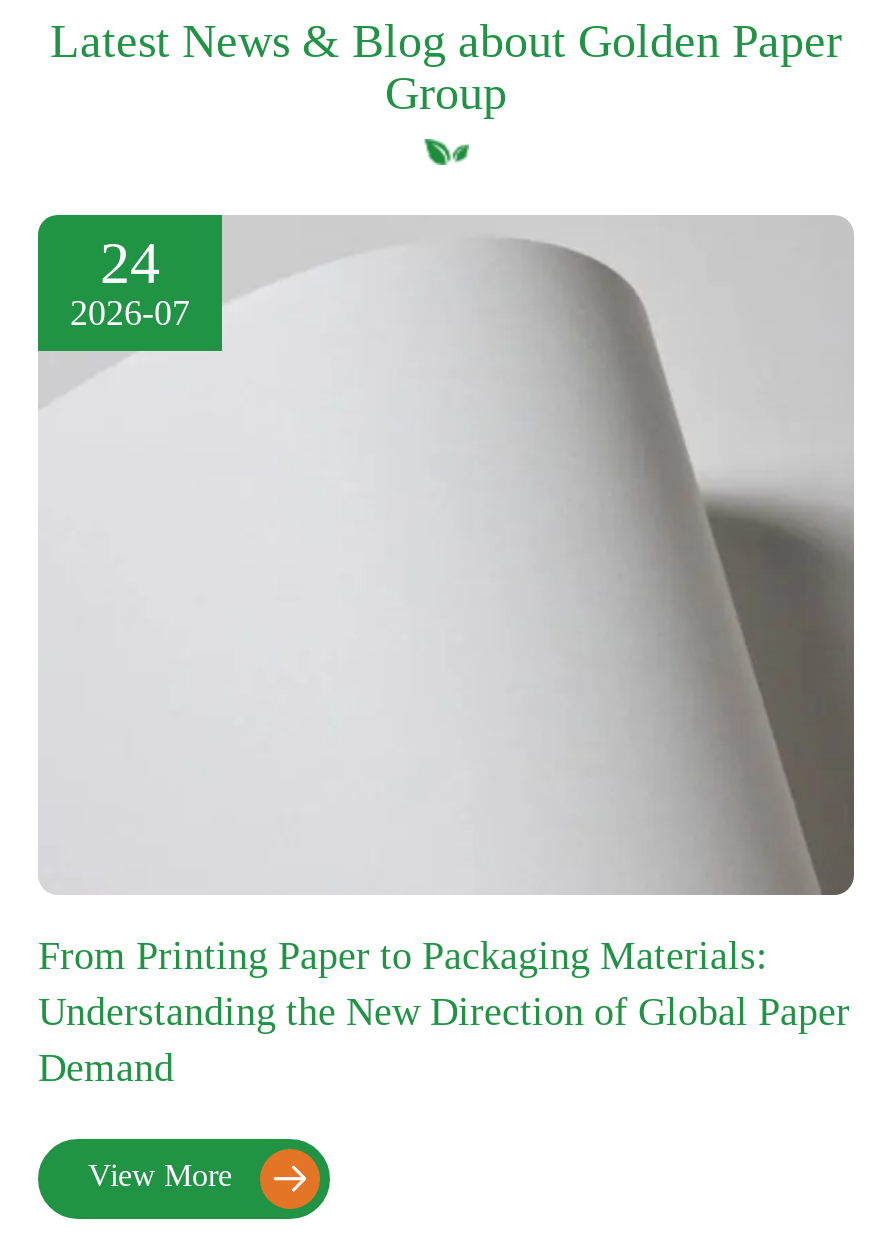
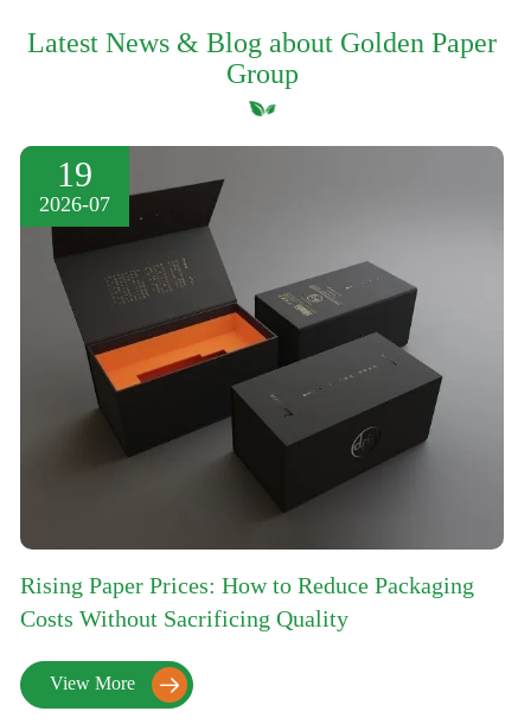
- [image]
- 24
+ [image]
+ 19

- From Printing Paper to Packaging Materials:
- Understanding the New Direction of Global Paper
- Demand
+ Rising Paper Prices: How to Reduce Packaging
+ Costs Without Sacrificing Quality
